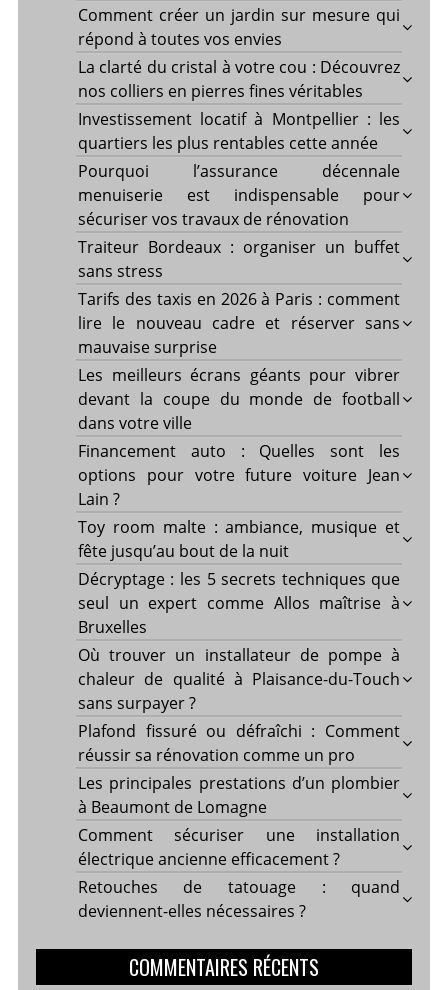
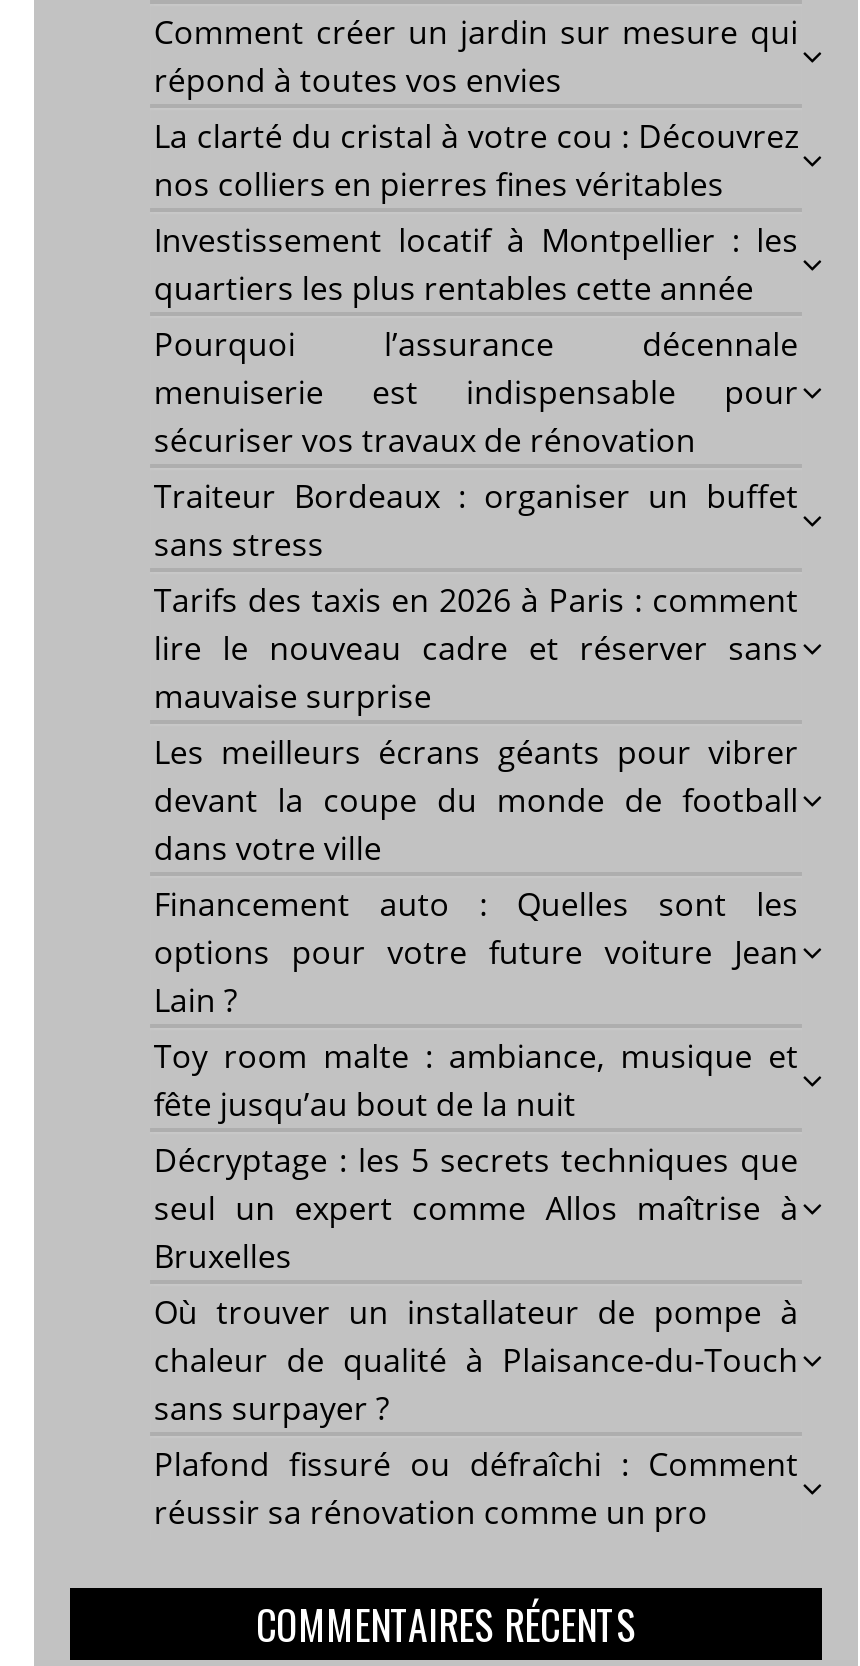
- Les principales prestations d’un plombier
- à Beaumont de Lomagne
- Comment sécuriser une installation
- électrique ancienne efficacement ?
- Retouches de tatouage : quand
- deviennent-elles nécessaires ?
